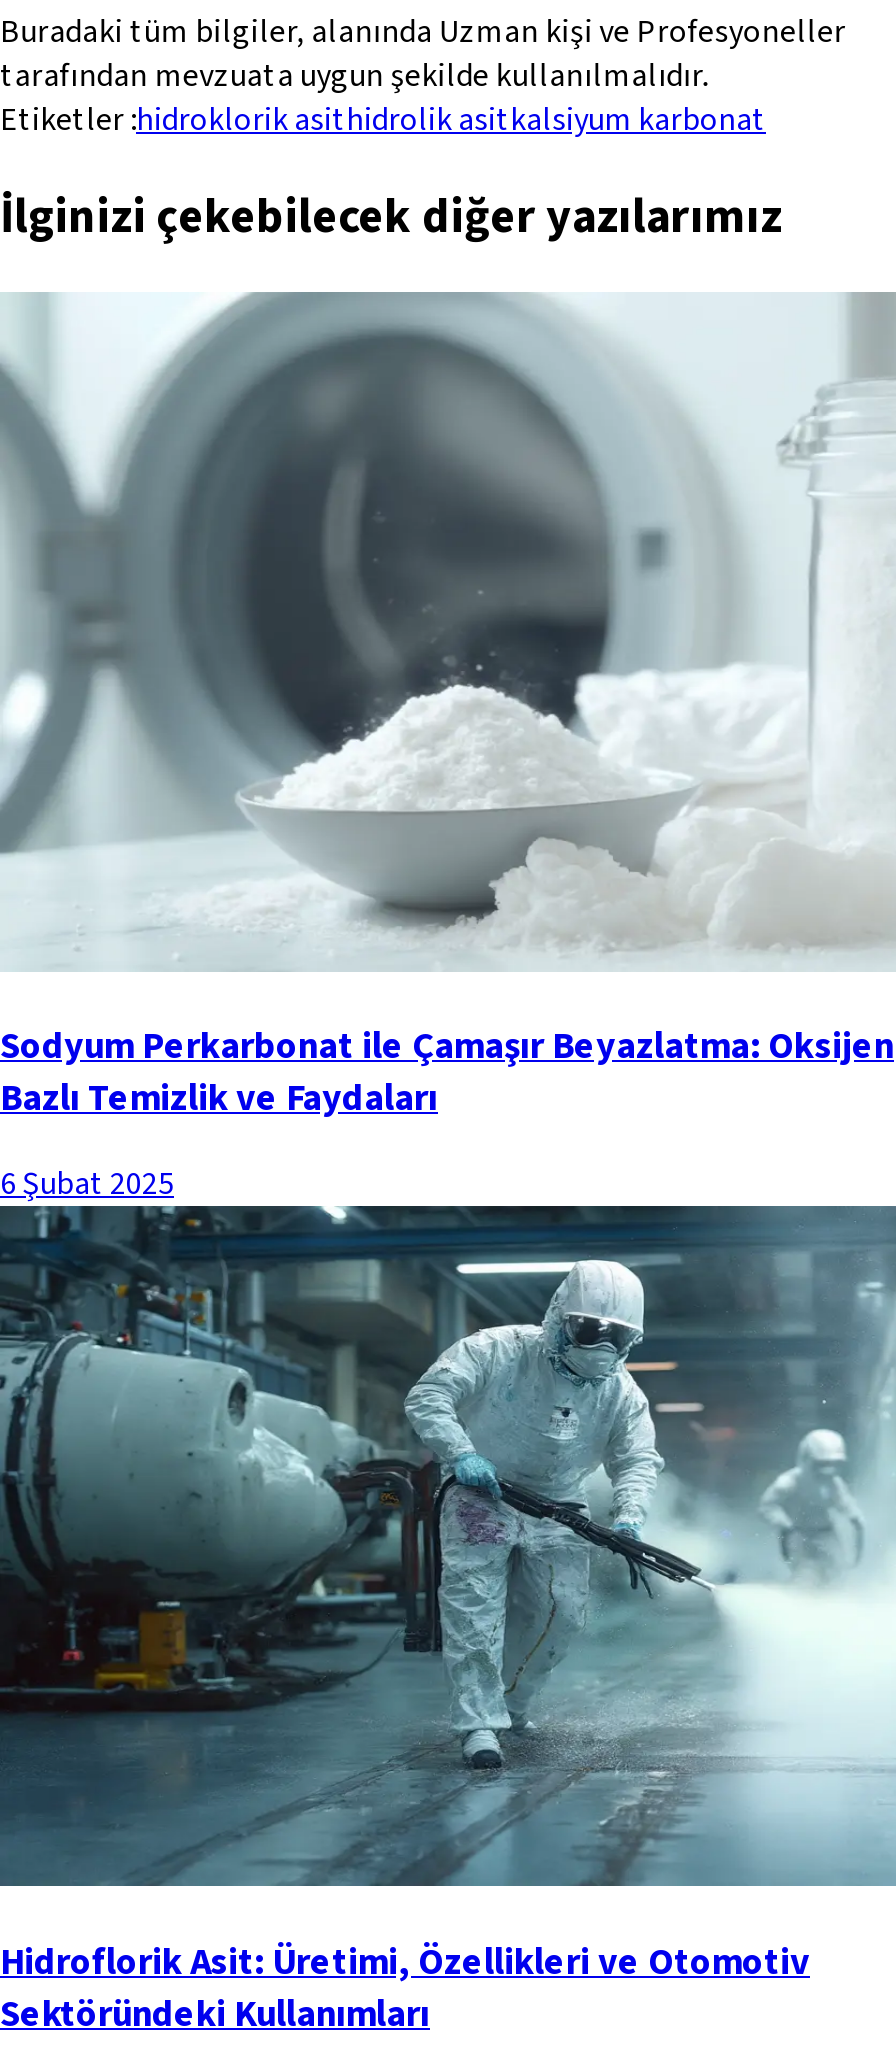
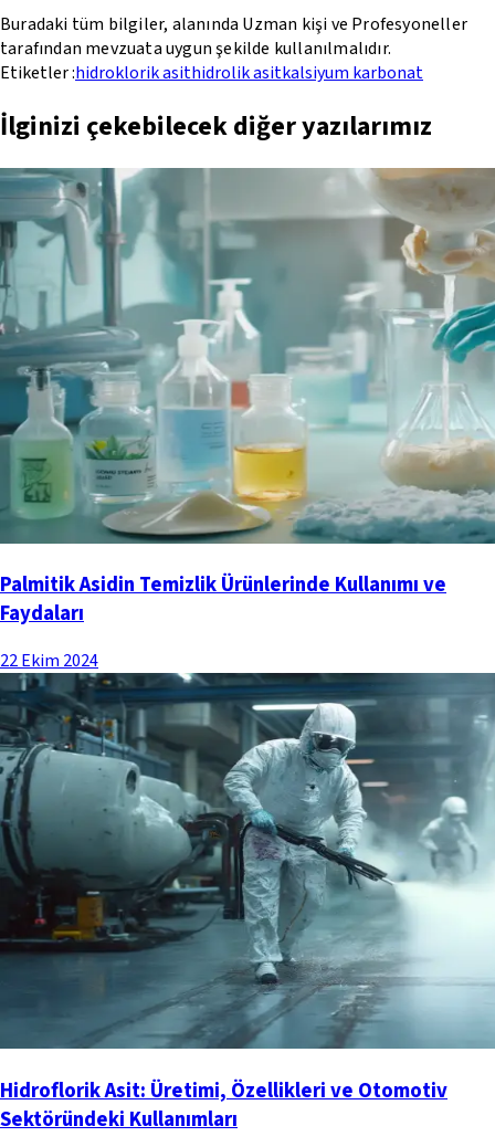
- [image]
- Sodyum Perkarbonat ile Çamaşır Beyazlatma: Oksijen
- Bazlı Temizlik ve Faydaları
+ [image]
+ Palmitik Asidin Temizlik Ürünlerinde Kullanımı ve
+ Faydaları

- 6 Şubat 2025
+ 22 Ekim 2024
